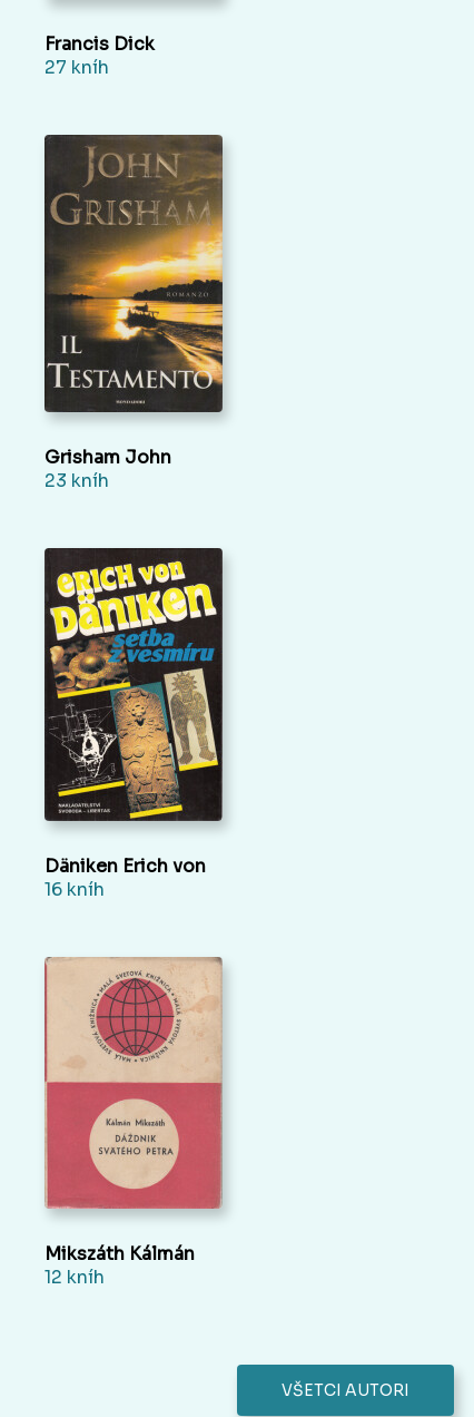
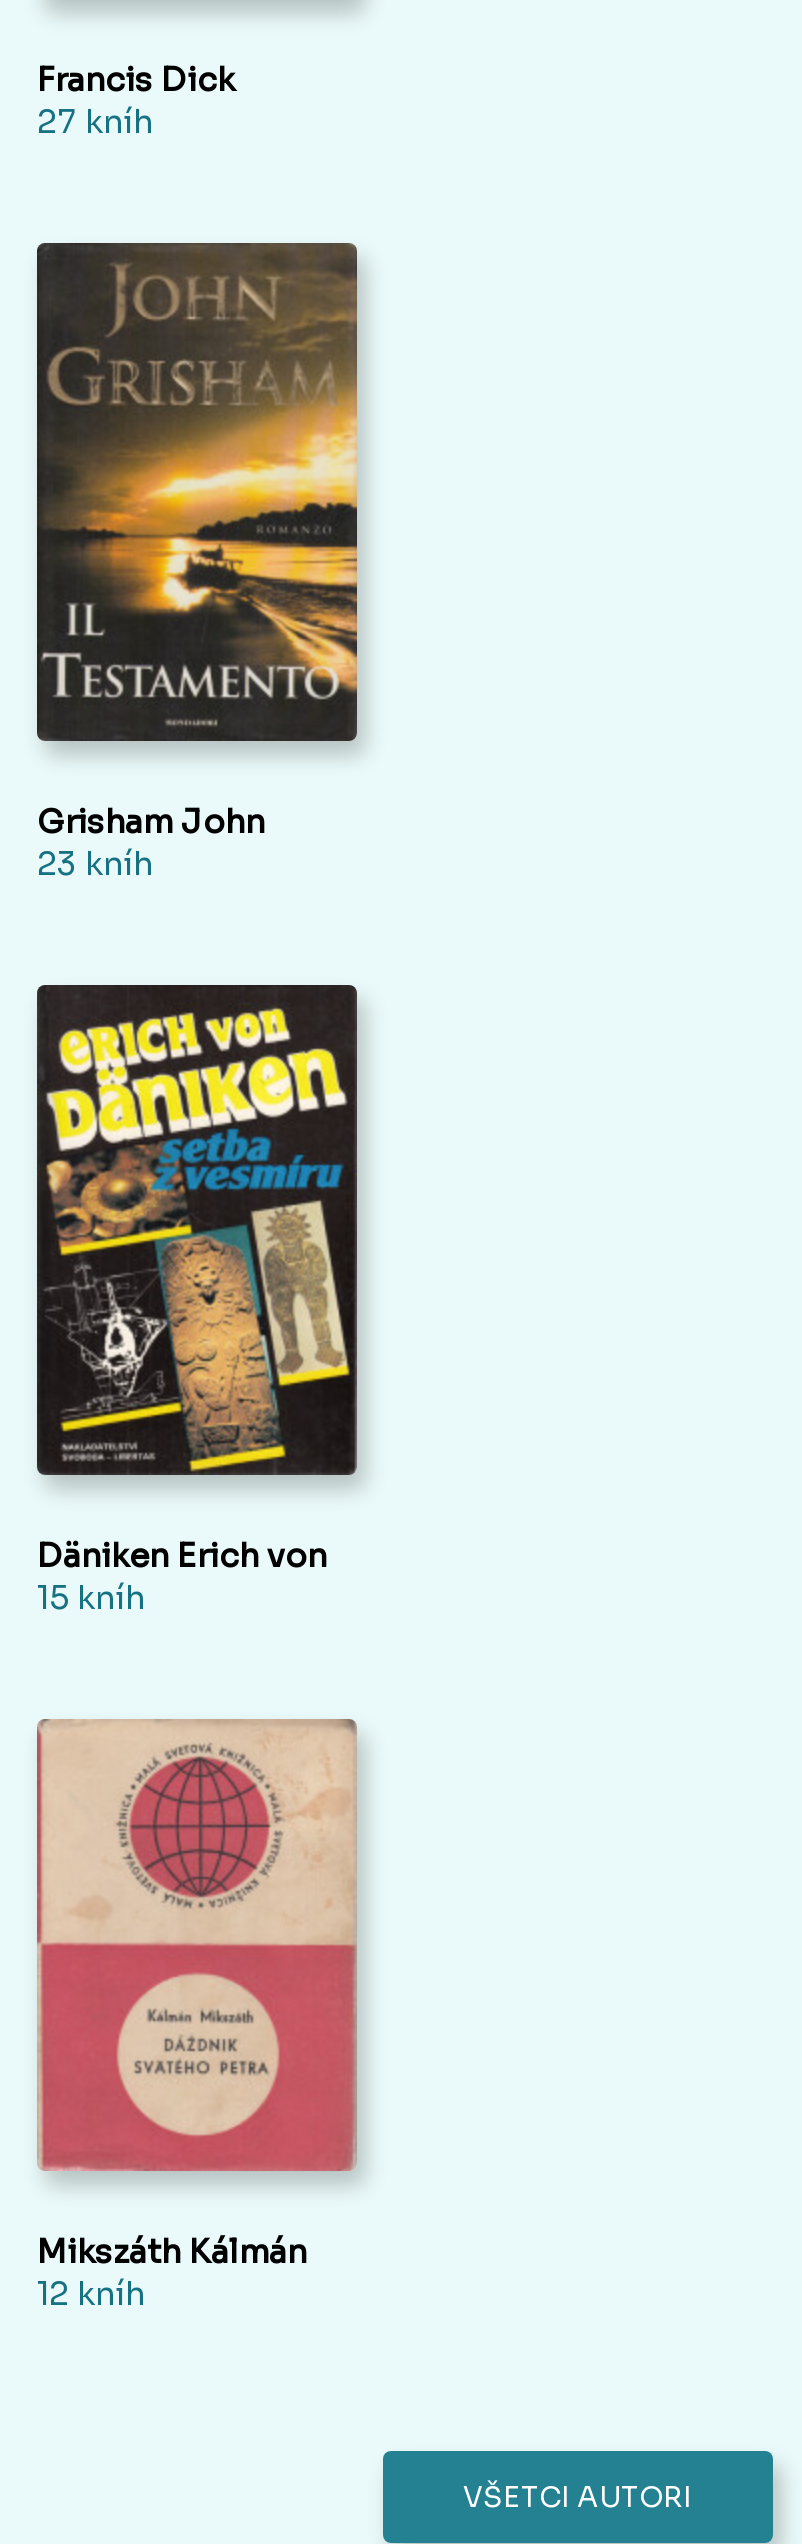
- 16 kníh
+ 15 kníh
